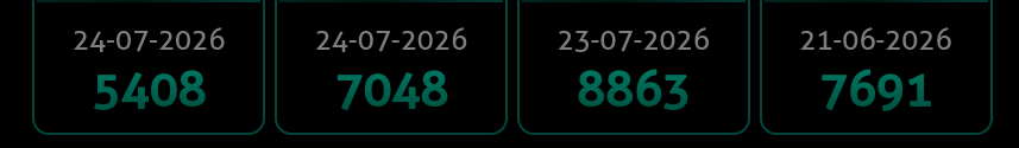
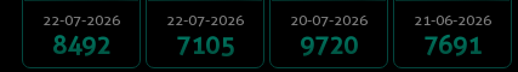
- 24-07-2026
+ 22-07-2026

- 24-07-2026
+ 22-07-2026

- 23-07-2026
+ 20-07-2026

- 5408
+ 8492

- 7048
+ 7105

- 8863
+ 9720
